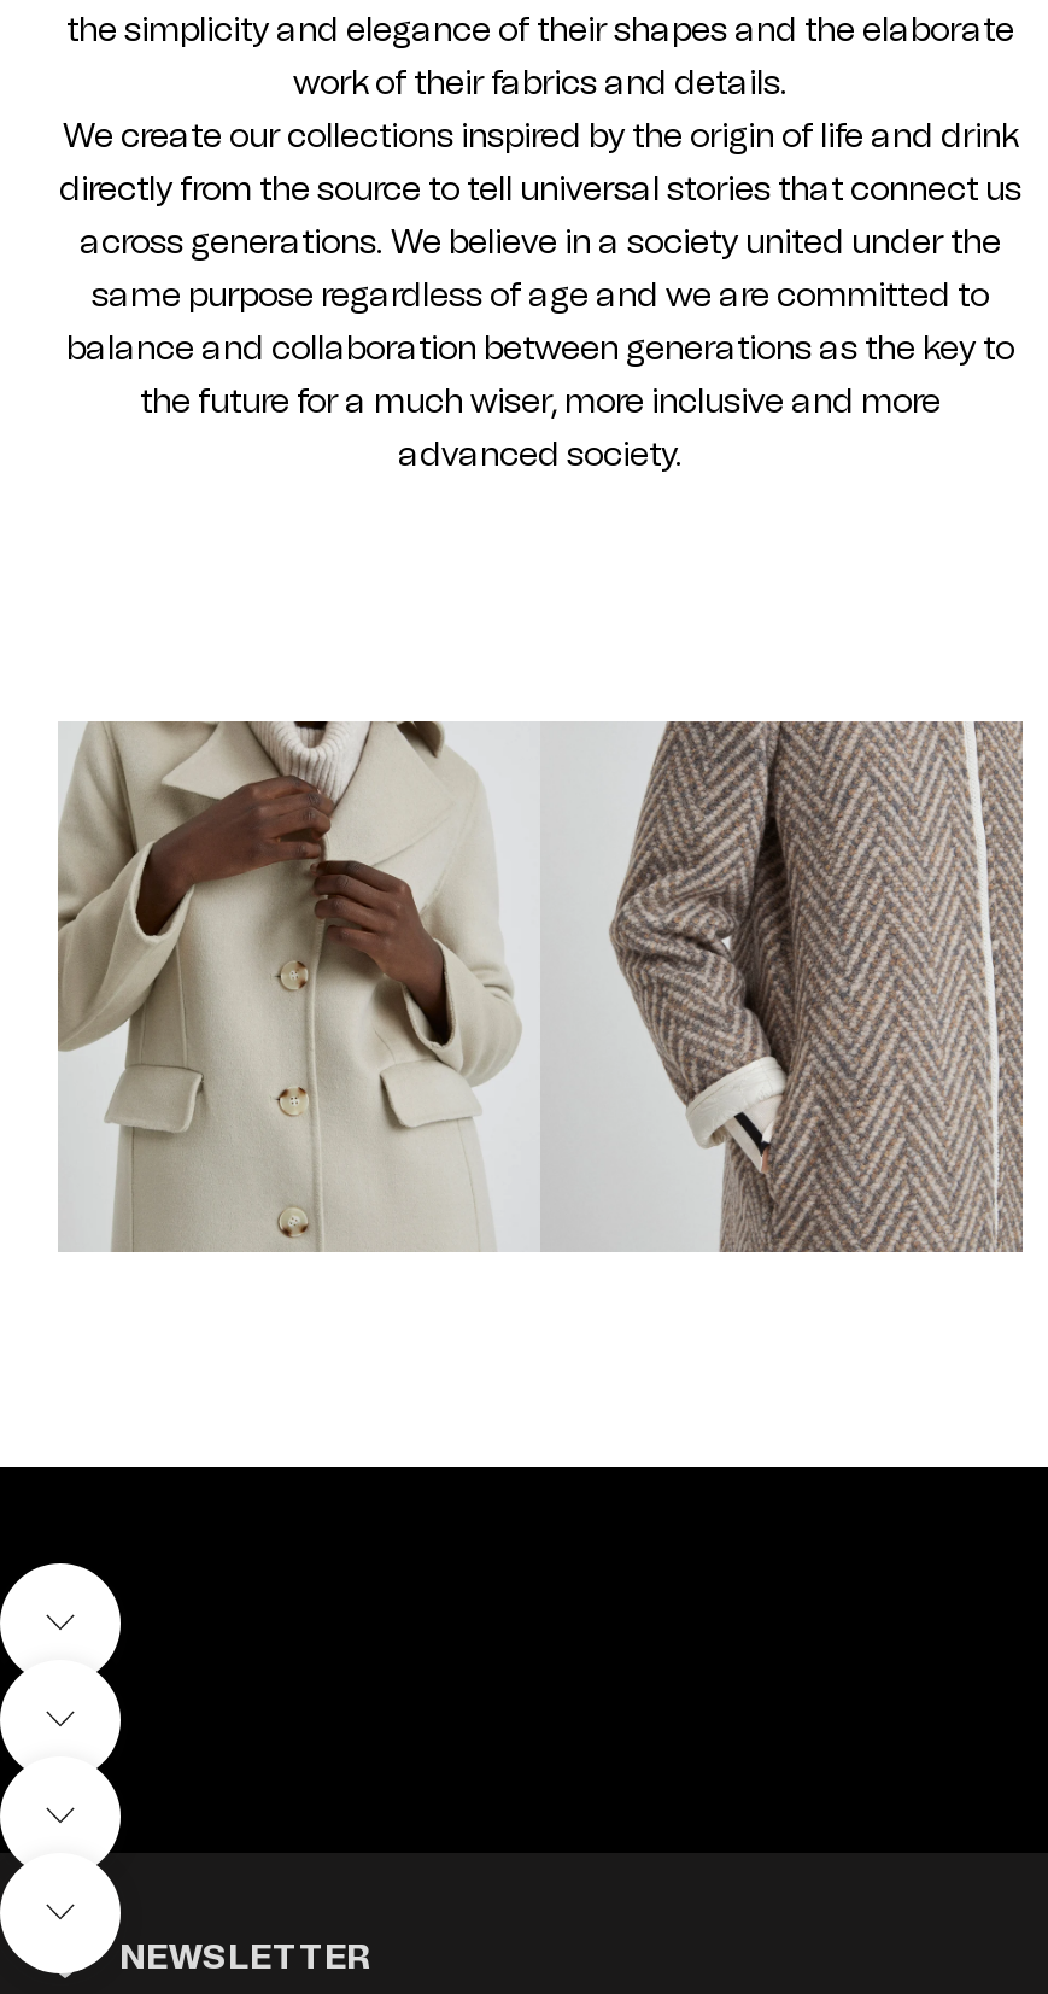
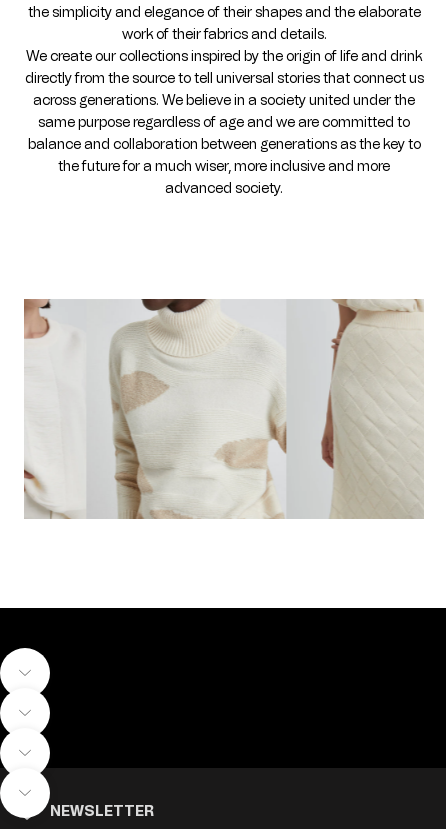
- [image]
+ [image]
